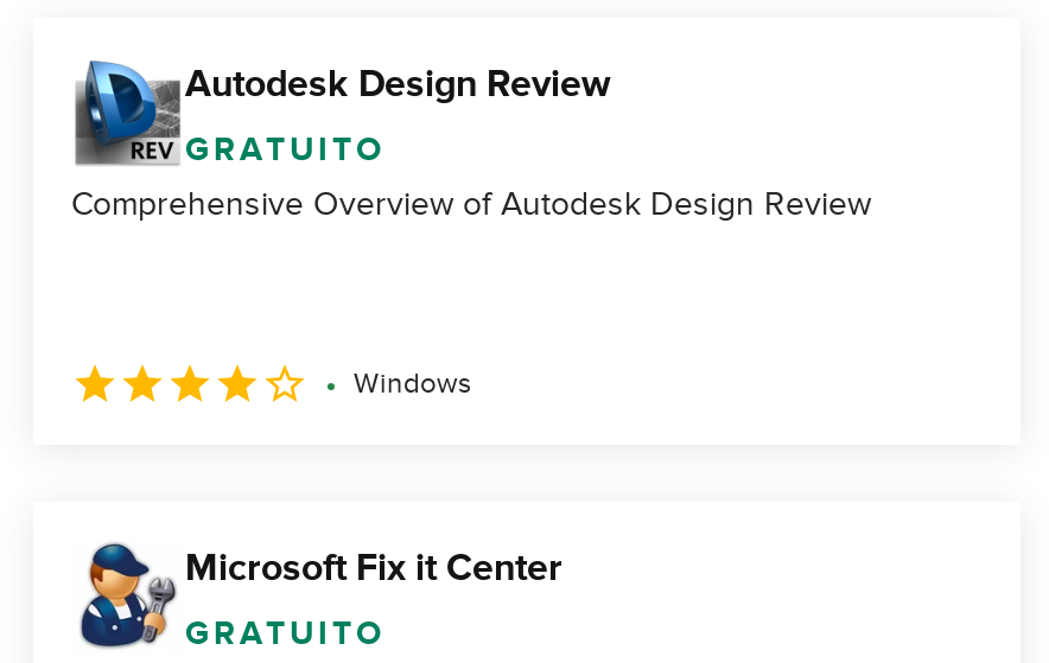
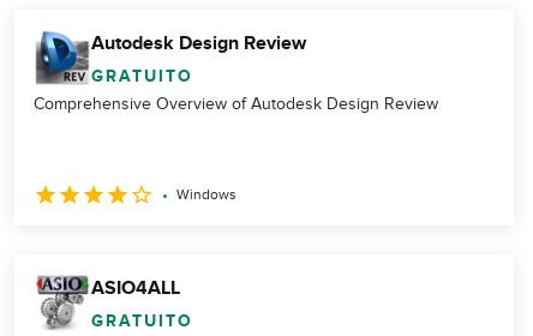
- [image]
- Microsoft Fix it Center
+ [image]
+ ASIO4ALL
